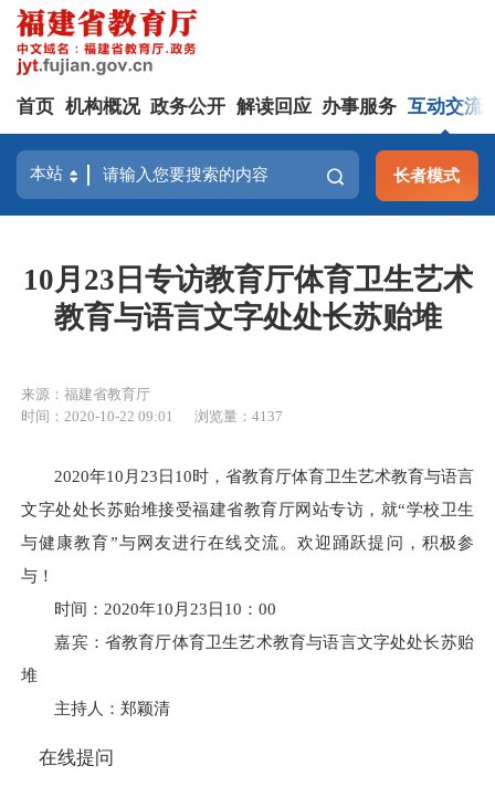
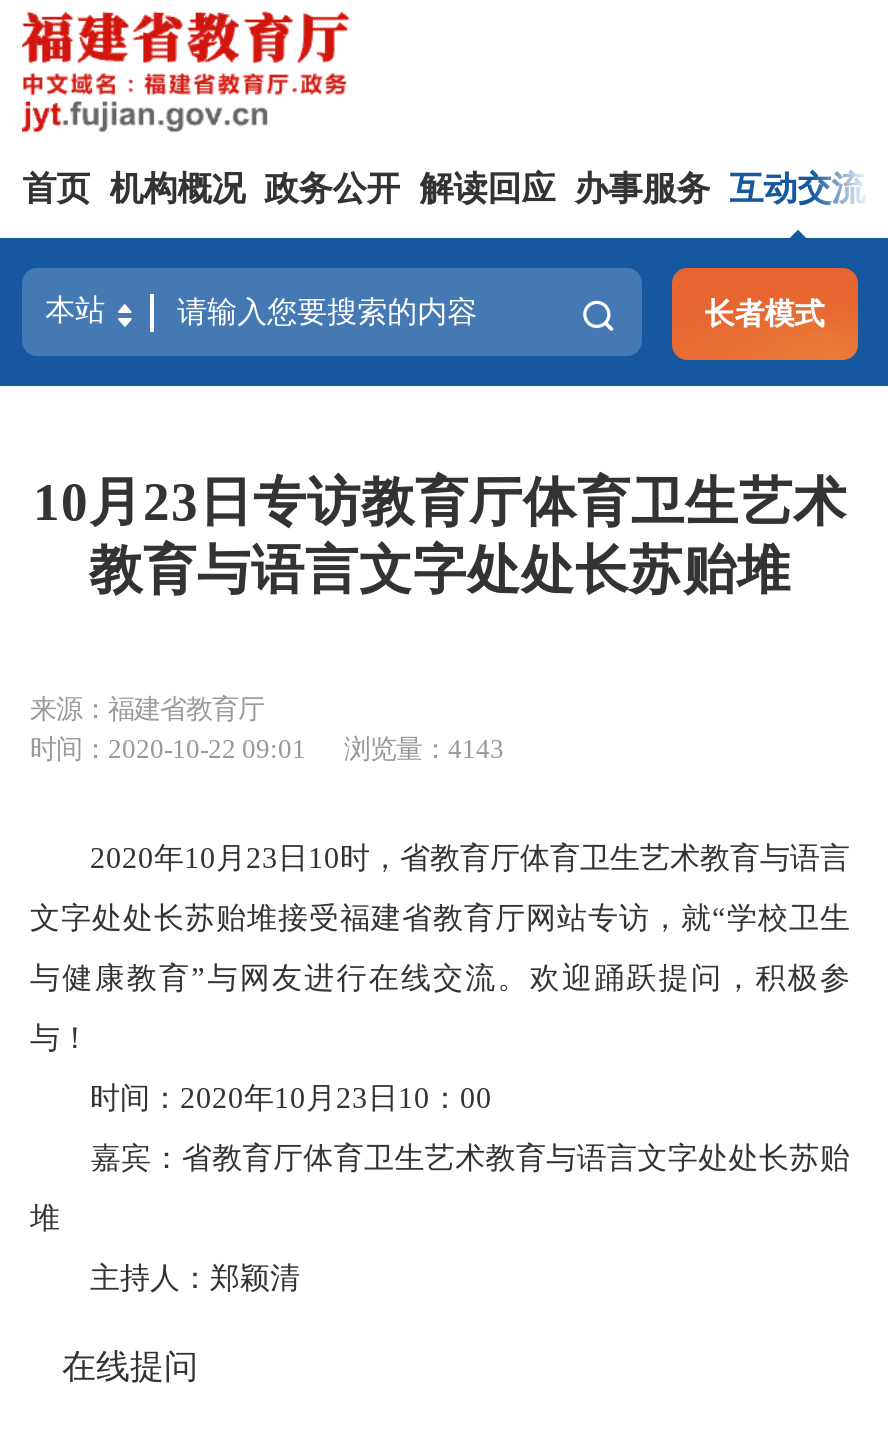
- 时间：2020-10-22 09:01 浏览量：4137
+ 时间：2020-10-22 09:01 浏览量：4143
